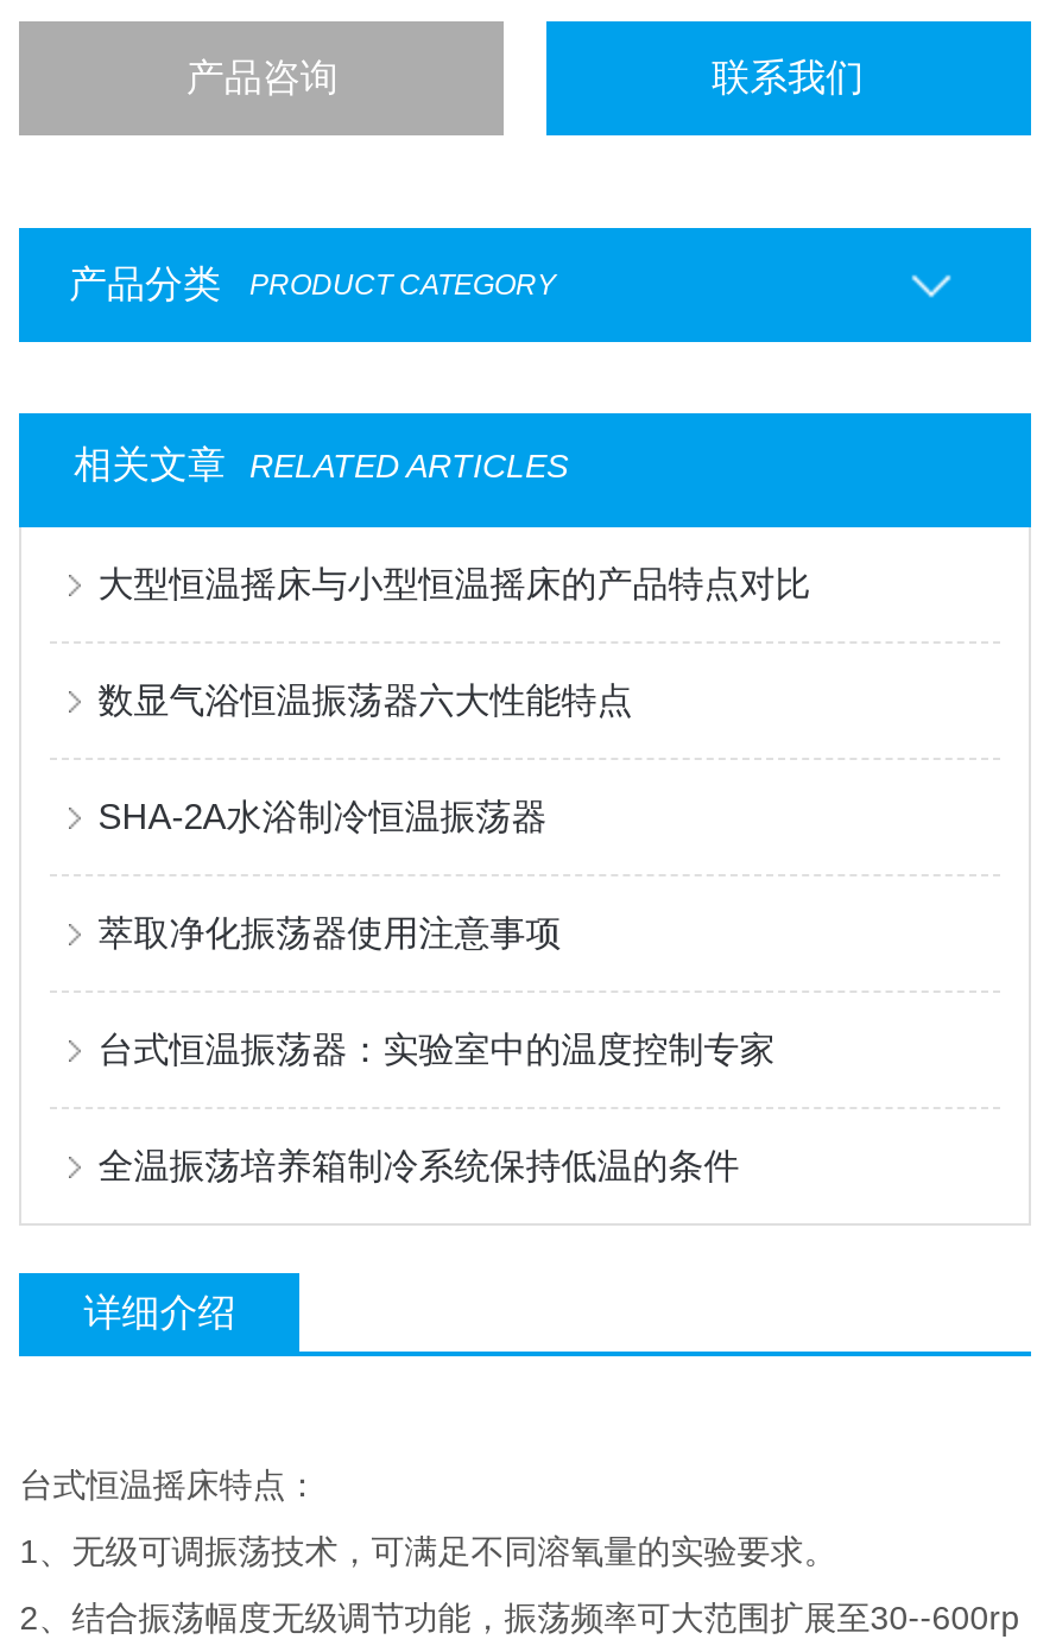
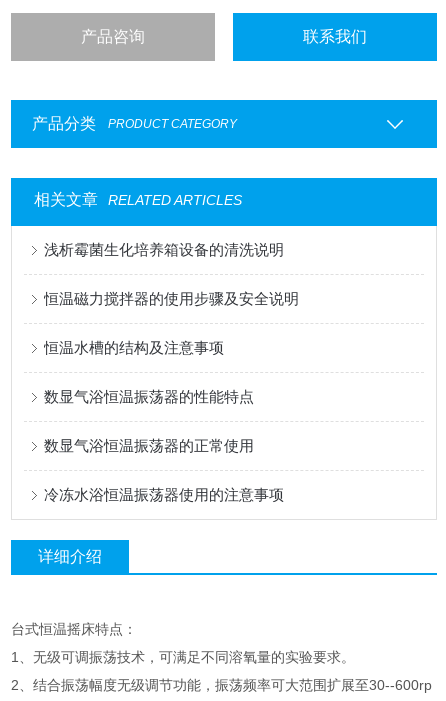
- 大型恒温摇床与小型恒温摇床的产品特点对比
+ 浅析霉菌生化培养箱设备的清洗说明

- 数显气浴恒温振荡器六大性能特点
+ 恒温磁力搅拌器的使用步骤及安全说明

- SHA-2A水浴制冷恒温振荡器
+ 恒温水槽的结构及注意事项

- 萃取净化振荡器使用注意事项
+ 数显气浴恒温振荡器的性能特点

- 台式恒温振荡器：实验室中的温度控制专家
+ 数显气浴恒温振荡器的正常使用

- 全温振荡培养箱制冷系统保持低温的条件
+ 冷冻水浴恒温振荡器使用的注意事项
